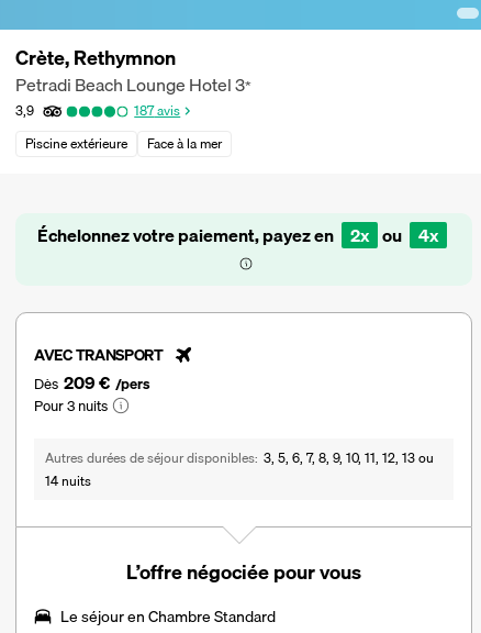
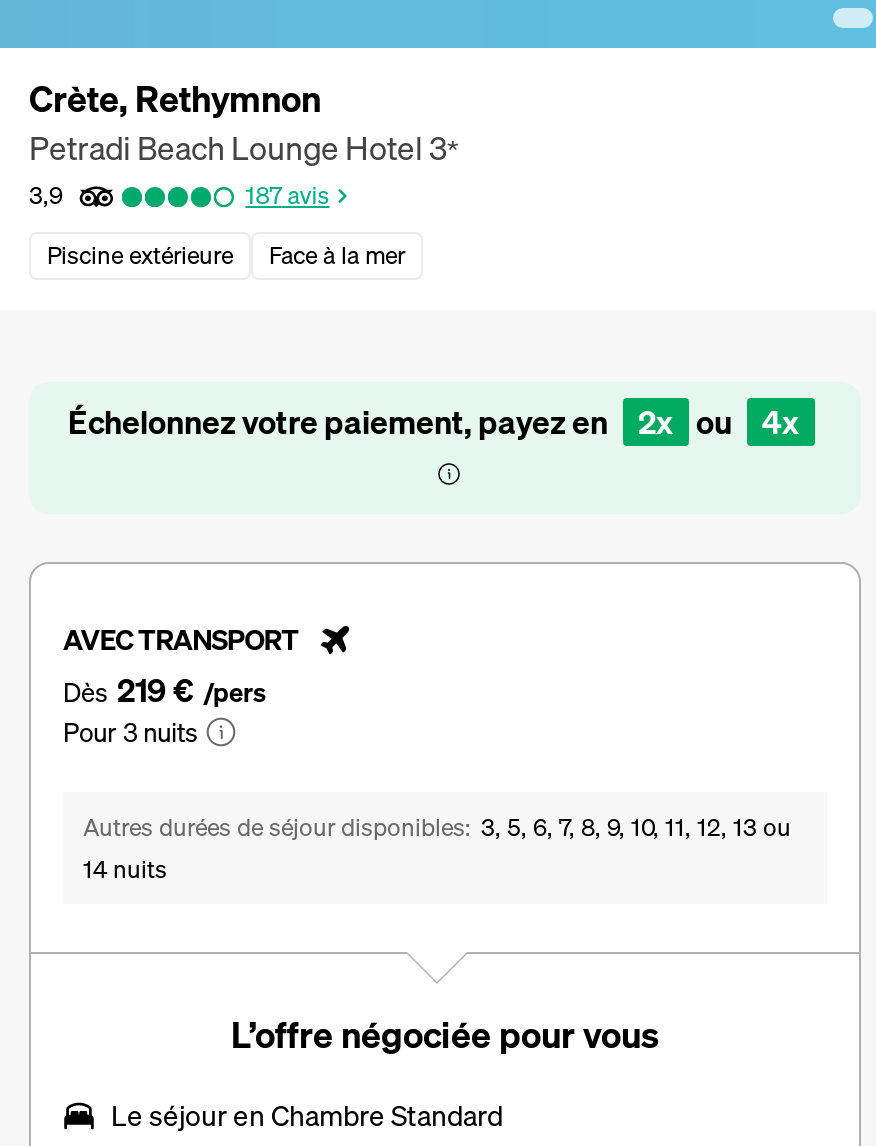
- Dès 209 € /pers
+ Dès 219 € /pers
